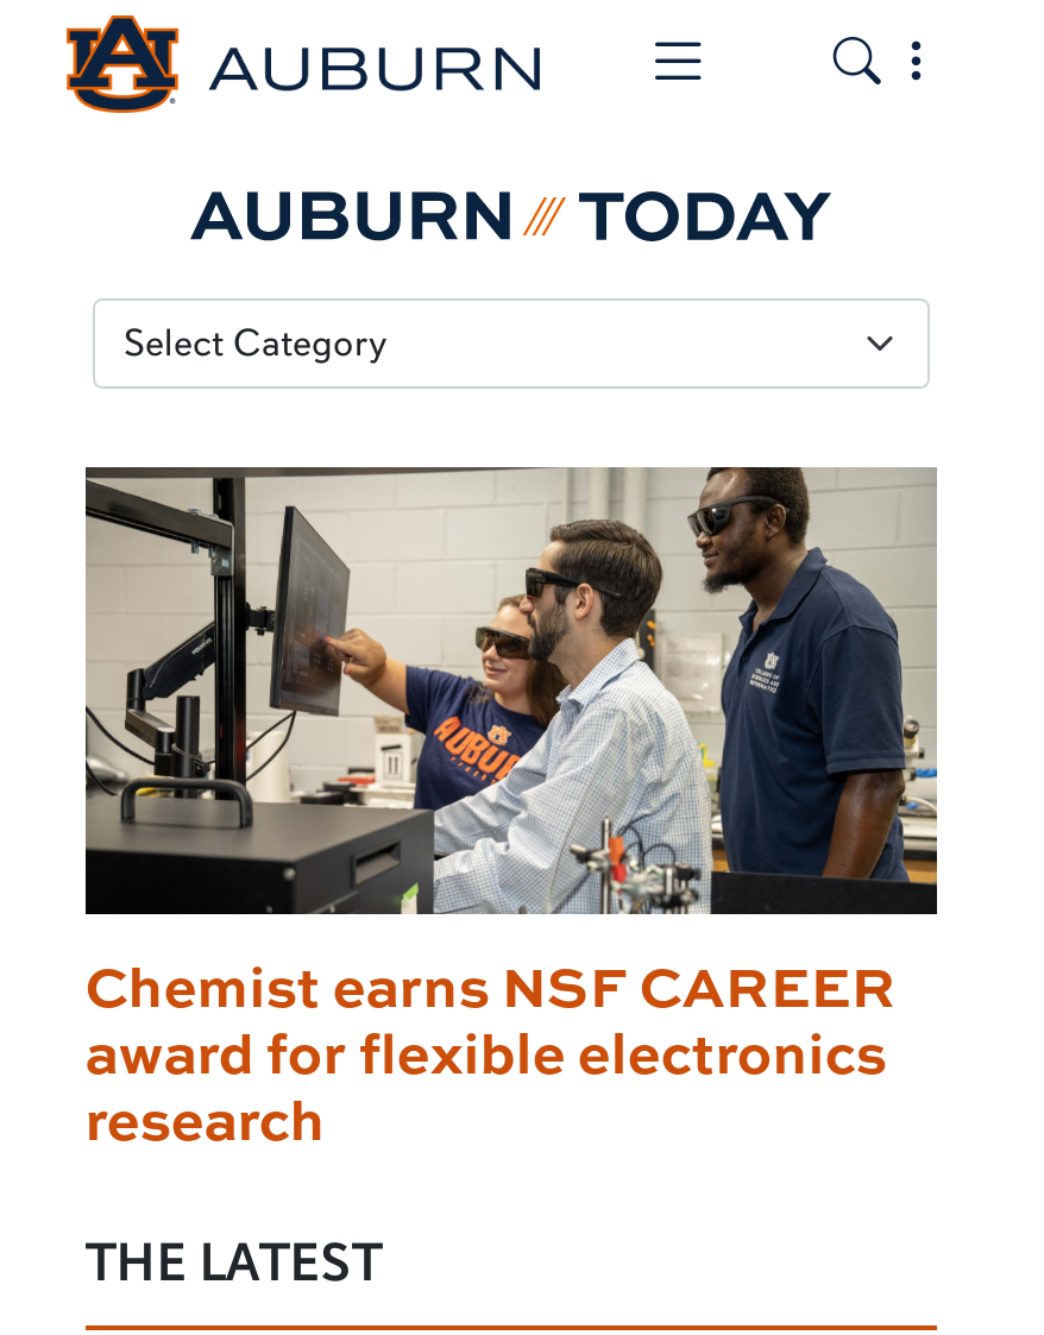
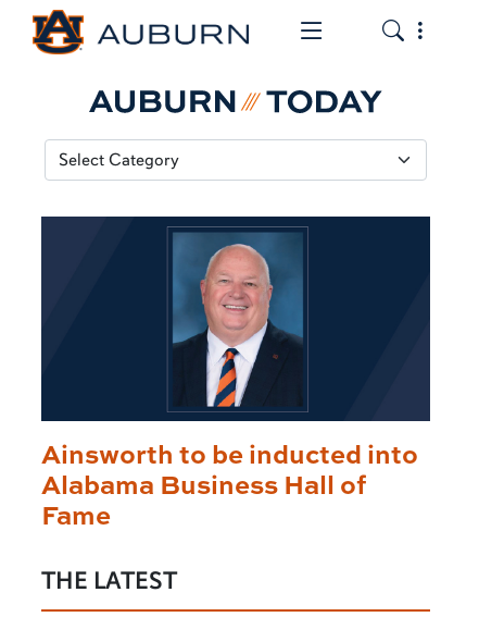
- [image]
- Chemist earns NSF CAREER
- award for flexible electronics
- research
+ [image]
+ Ainsworth to be inducted into
+ Alabama Business Hall of
+ Fame
